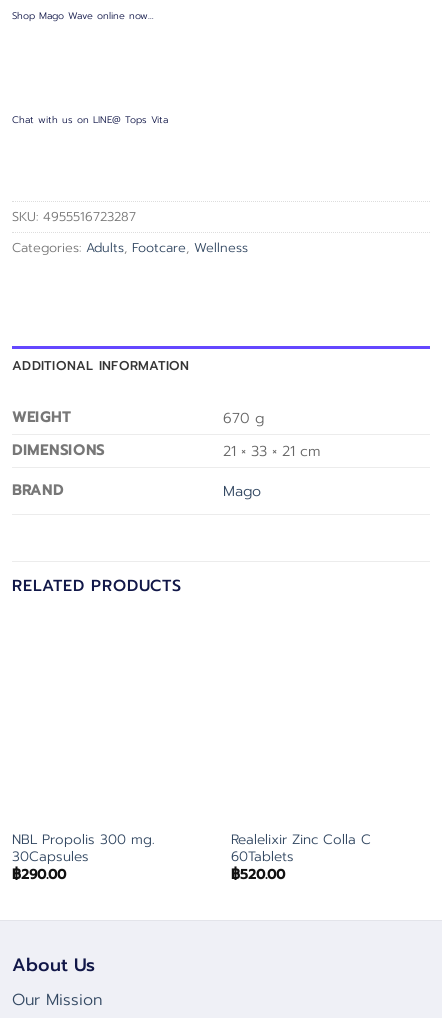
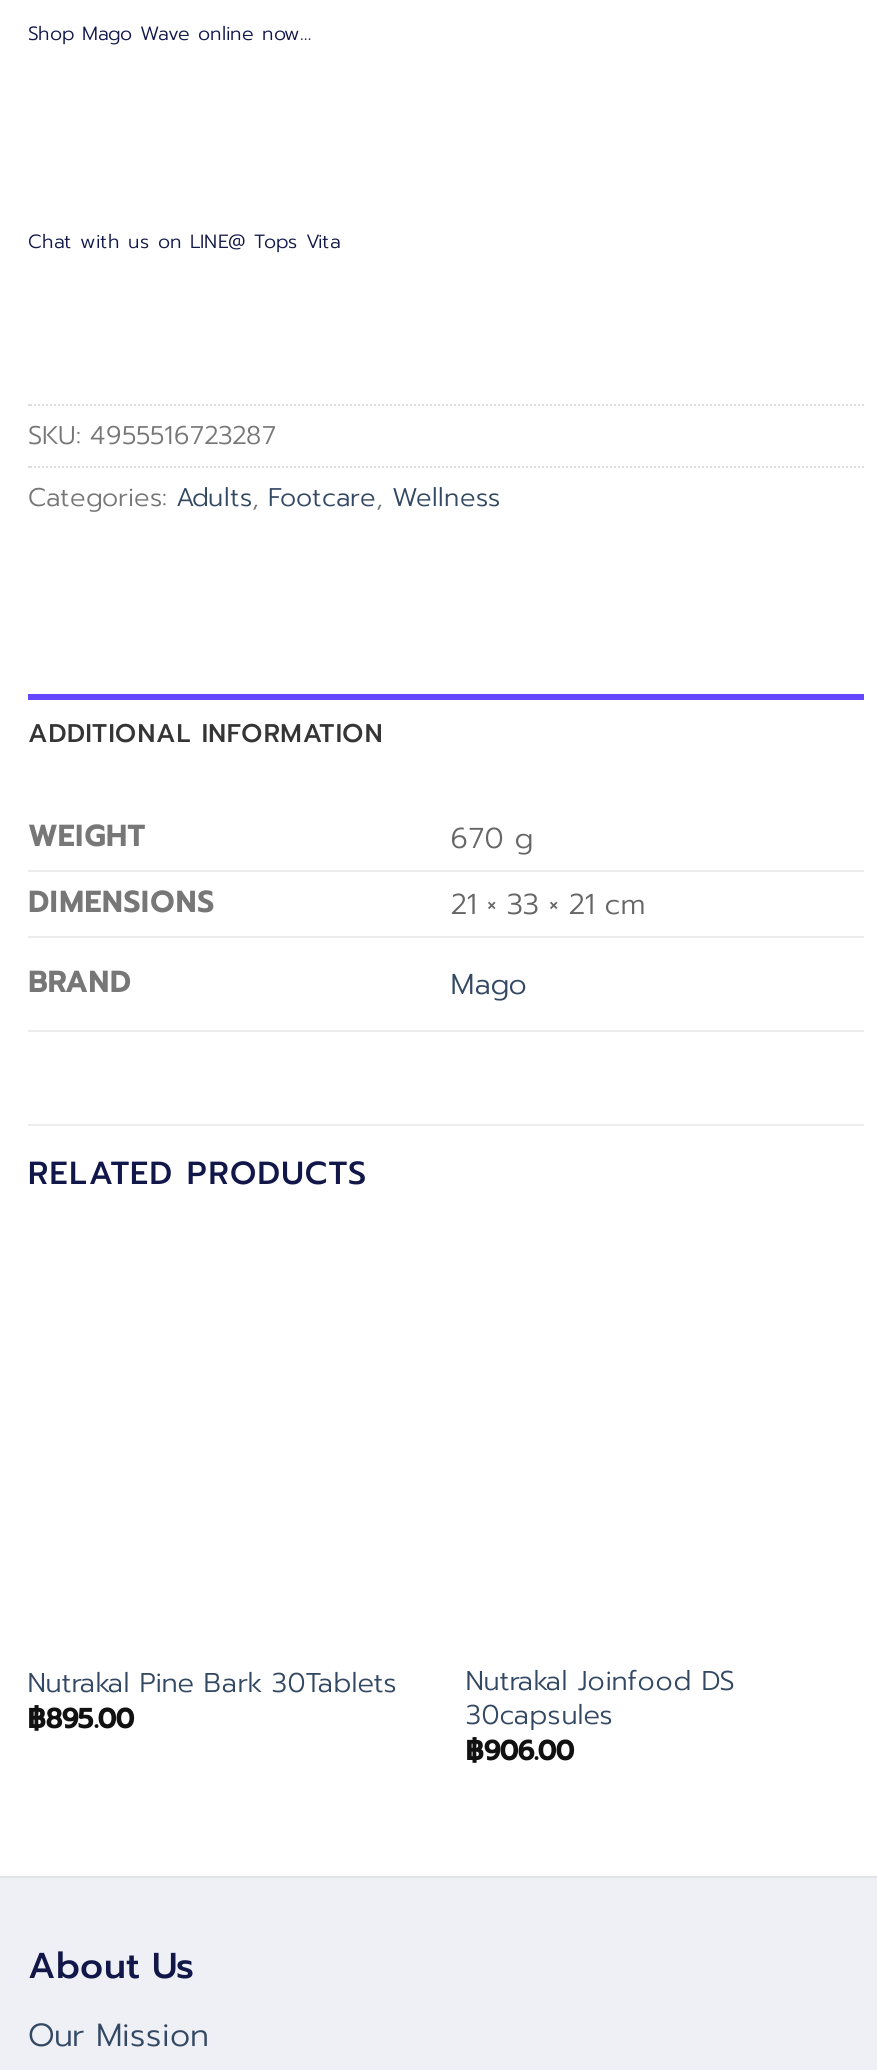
- NBL Propolis 300 mg.
- 30Capsules
- ฿290.00
+ Nutrakal Pine Bark 30Tablets
+ ฿895.00

- Realelixir Zinc Colla C
- 60Tablets
- ฿520.00
+ Nutrakal Joinfood DS
+ 30capsules
+ ฿906.00
